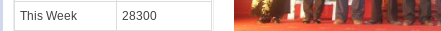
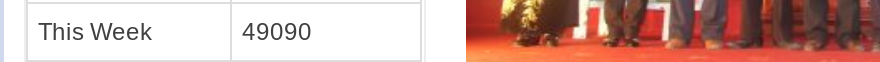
- 28300
+ 49090
